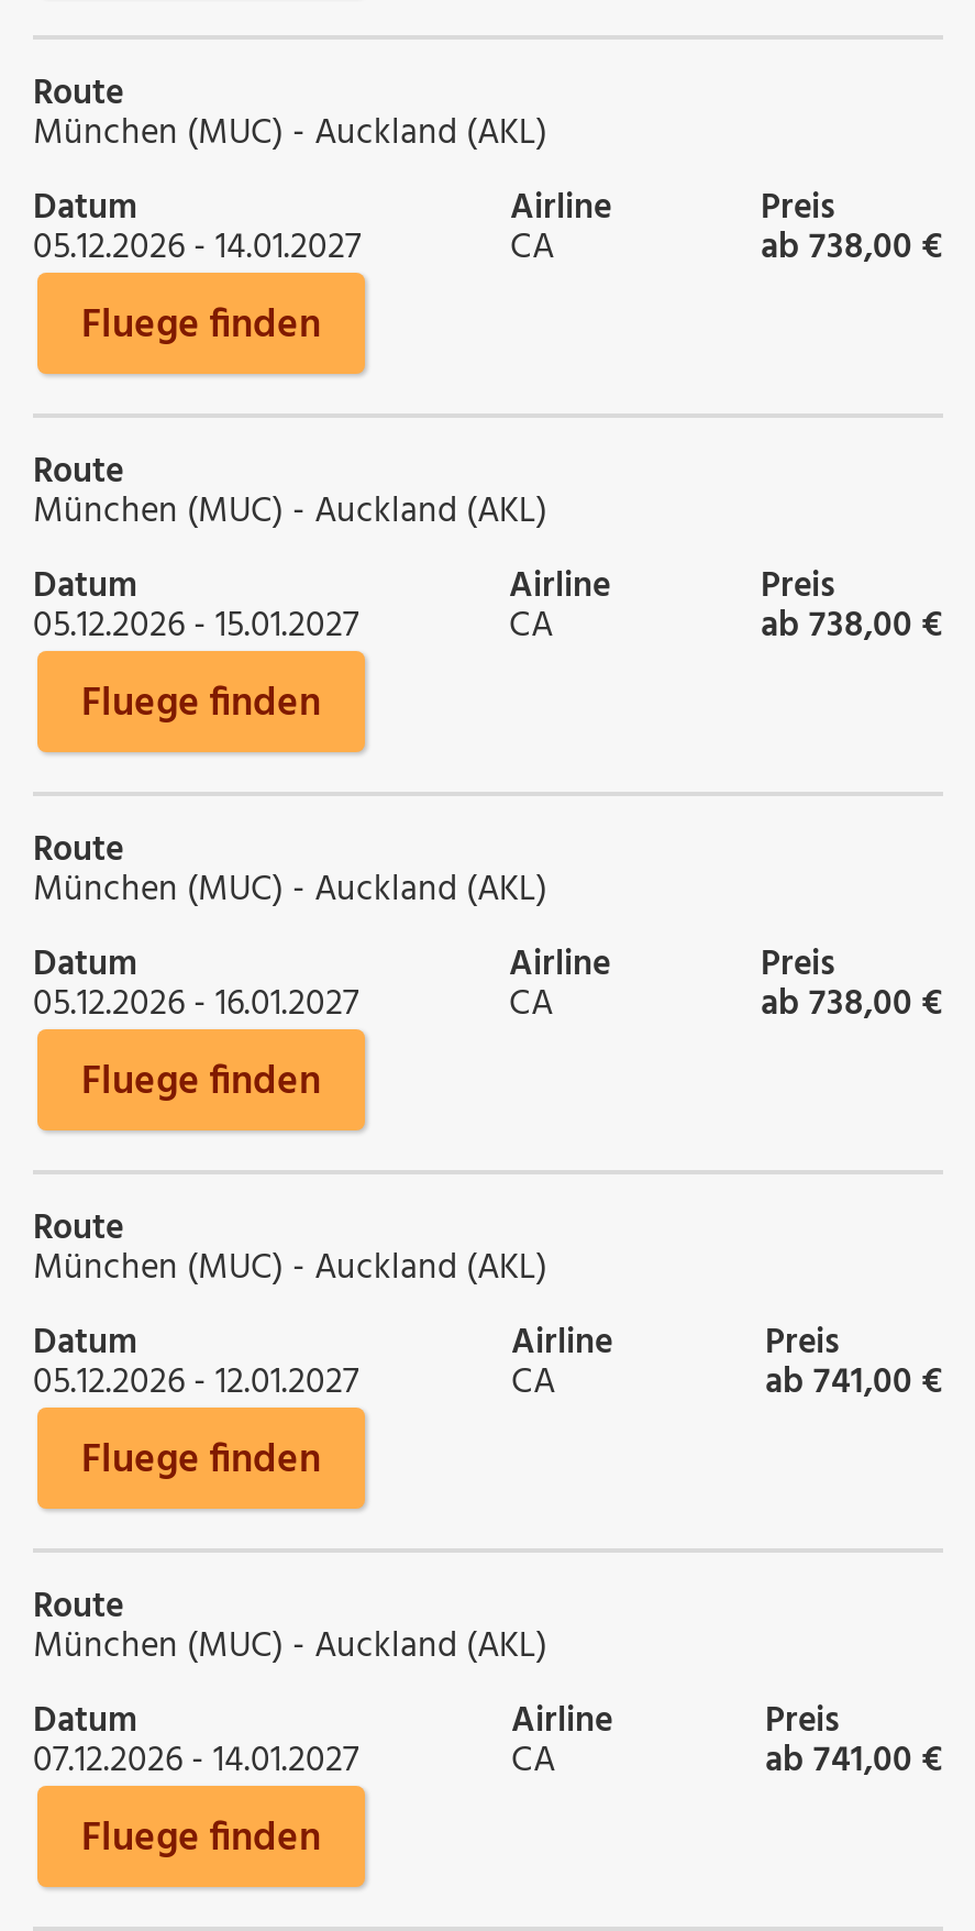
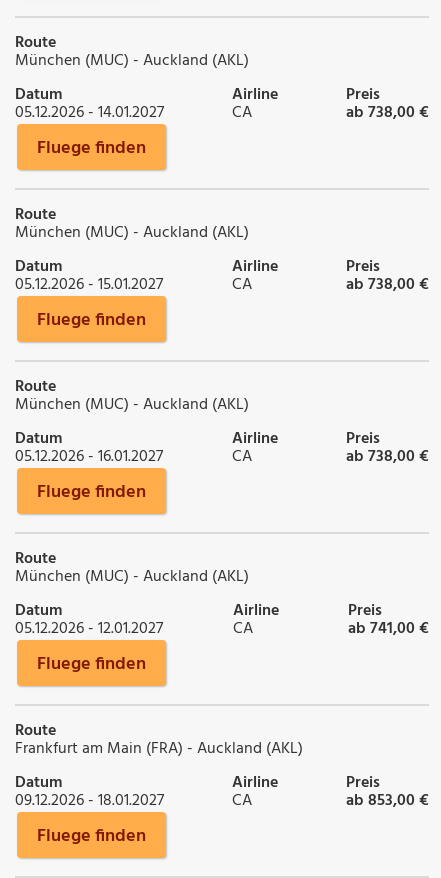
- München (MUC) - Auckland (AKL)
+ Frankfurt am Main (FRA) - Auckland (AKL)

- 07.12.2026 - 14.01.2027
+ 09.12.2026 - 18.01.2027

- ab 741,00 €
+ ab 853,00 €
